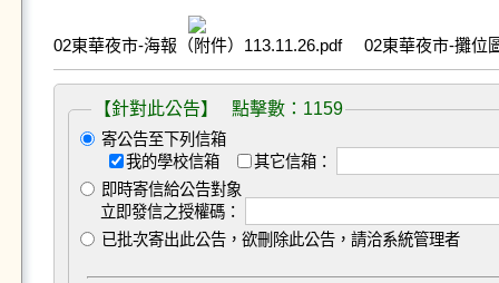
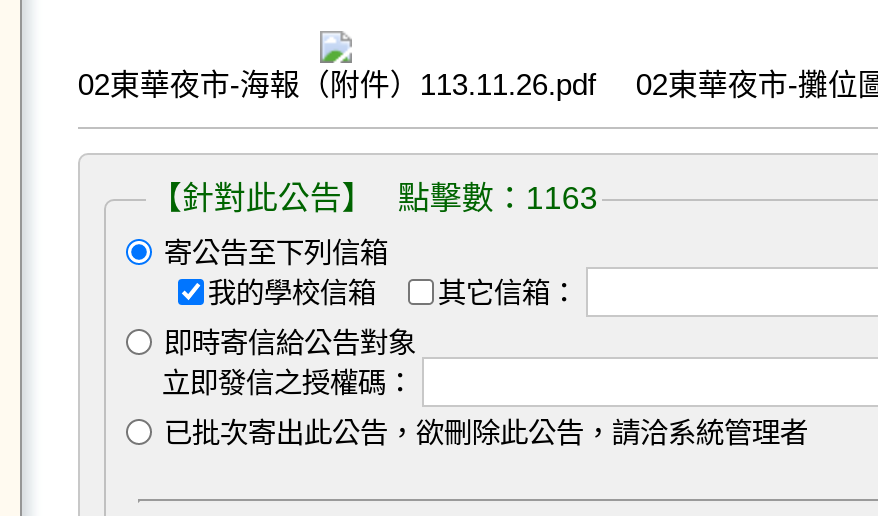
- 【針對此公告】 點擊數：1159
+ 【針對此公告】 點擊數：1163
